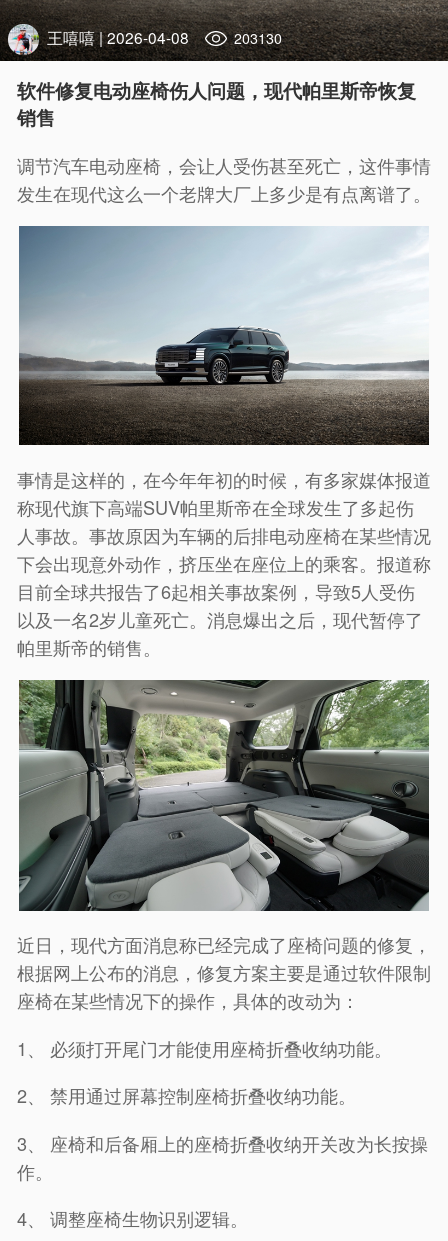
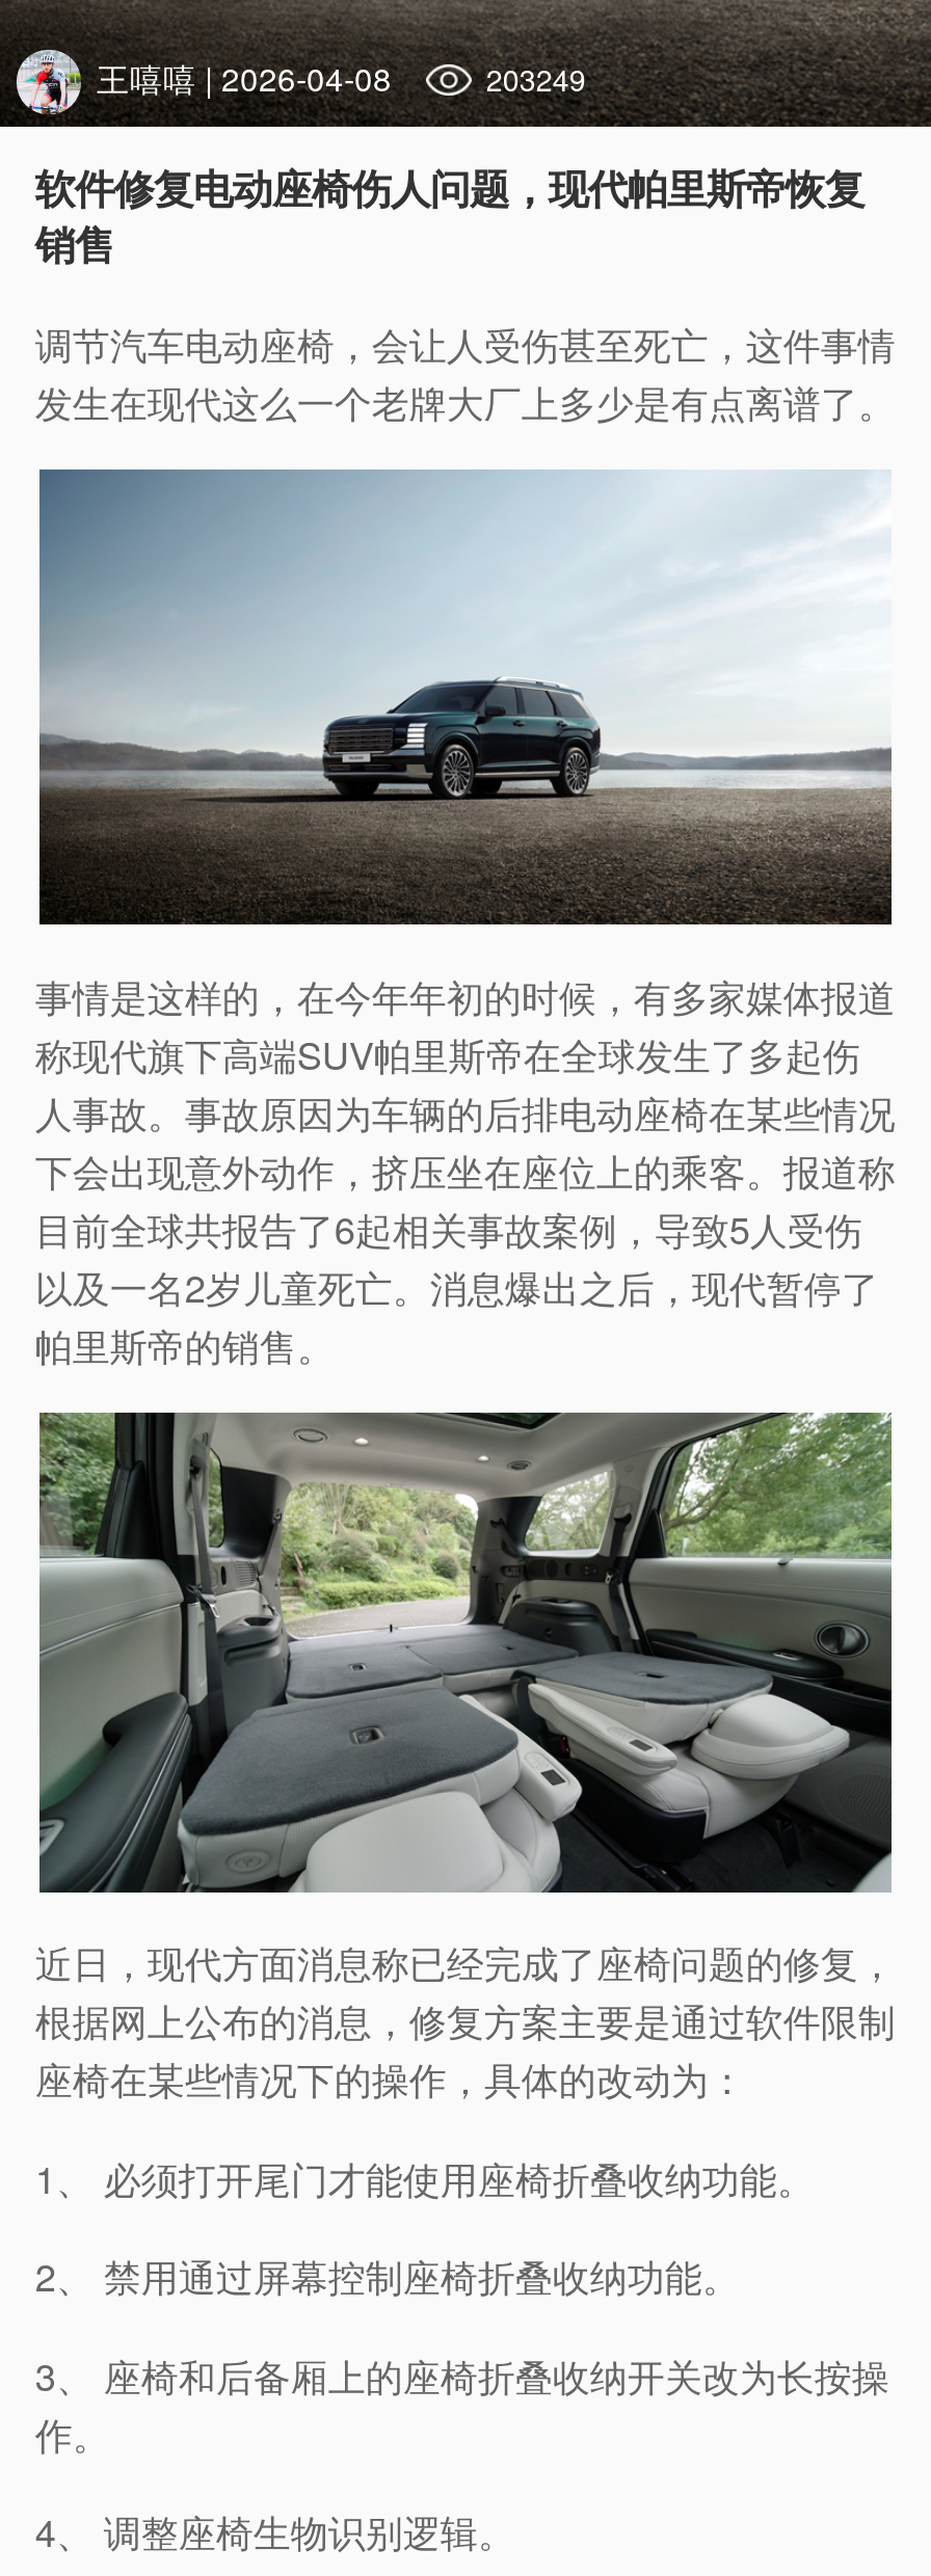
- 203130
+ 203249
